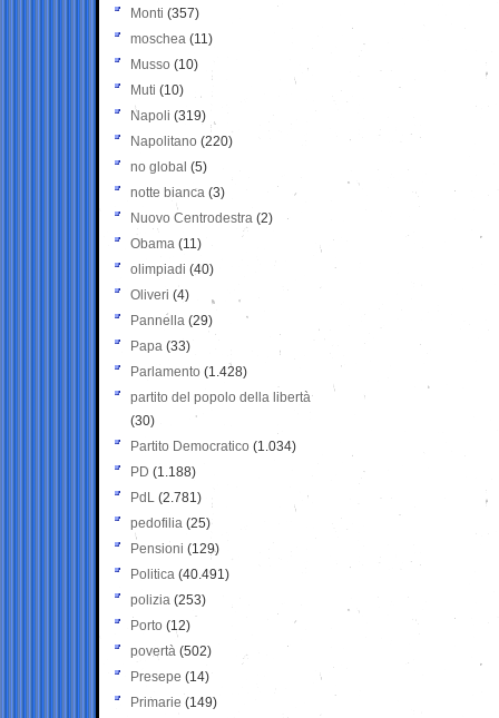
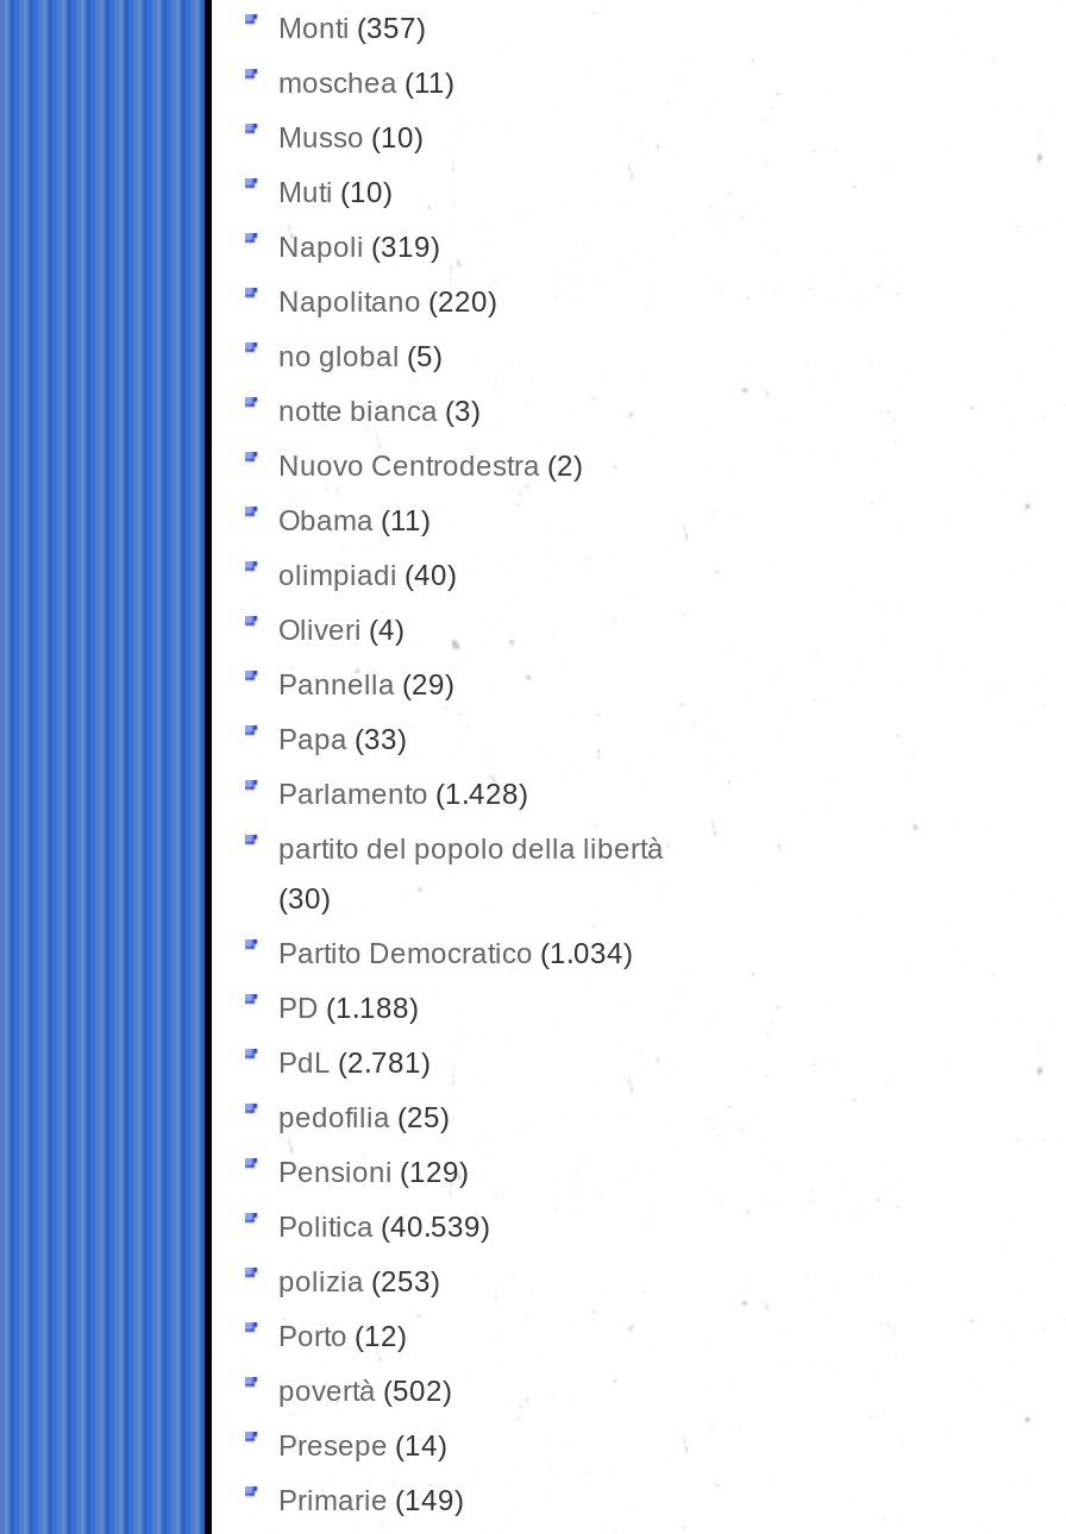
- Politica (40.491)
+ Politica (40.539)
